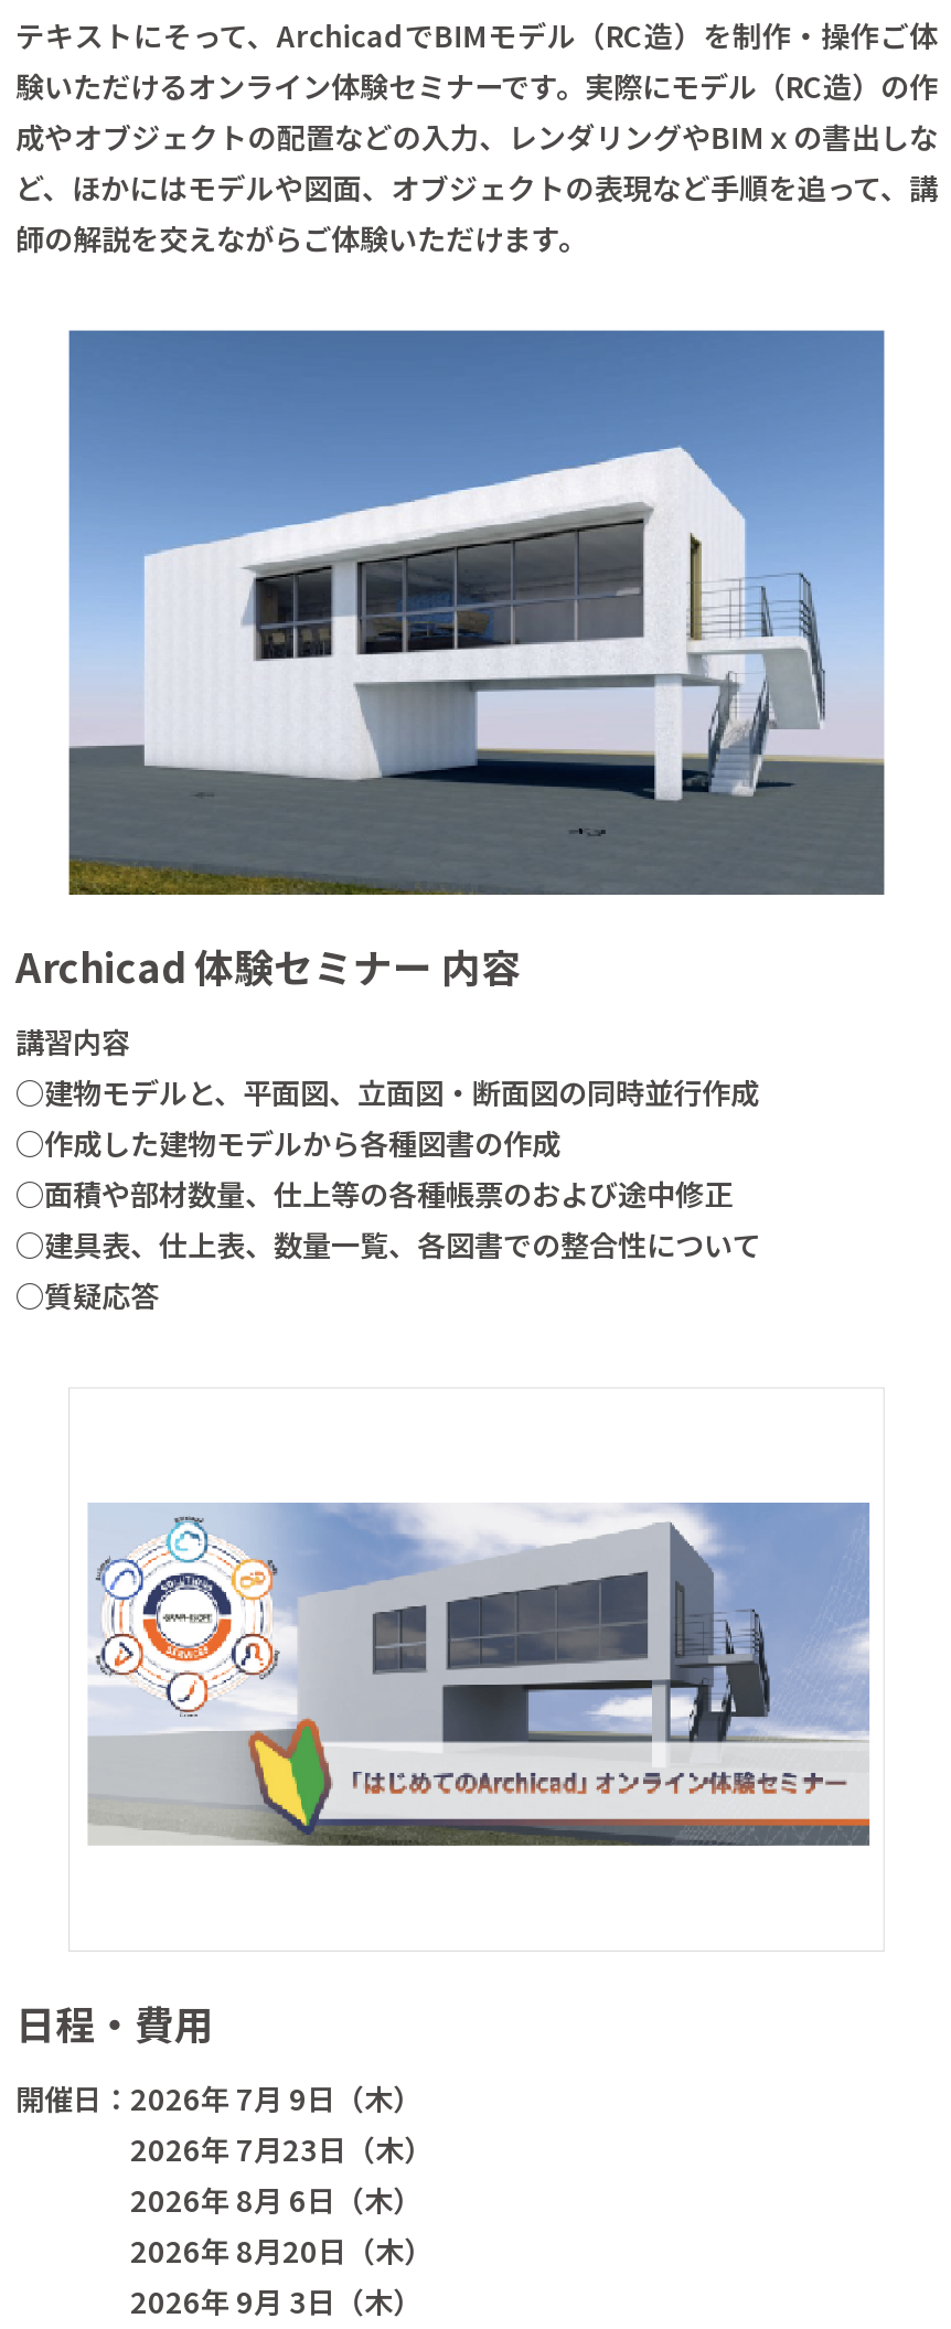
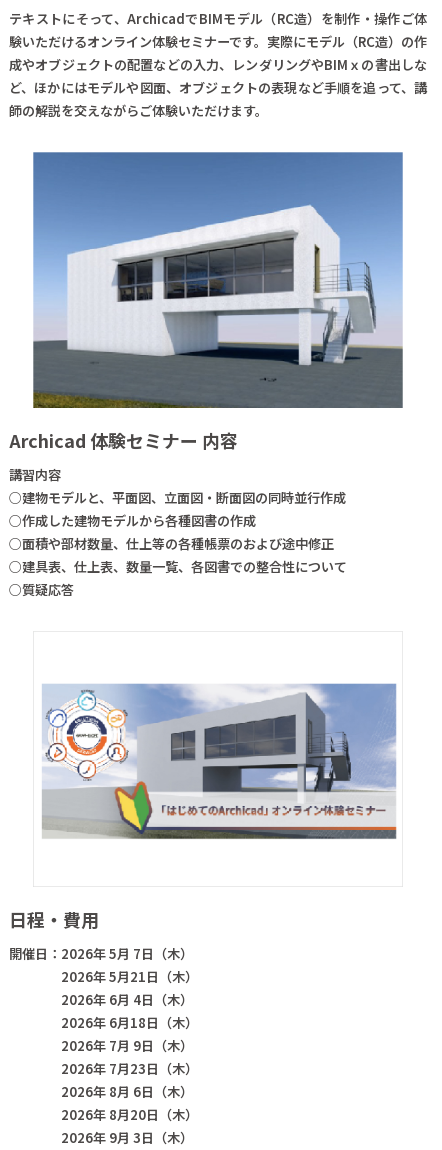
- 開催日：2026年 7月 9日（木）
+ 開催日：2026年 5月 7日（木）
+ 2026年 5月21日（木）
+ 2026年 6月 4日（木）
+ 2026年 6月18日（木）
+ 2026年 7月 9日（木）
